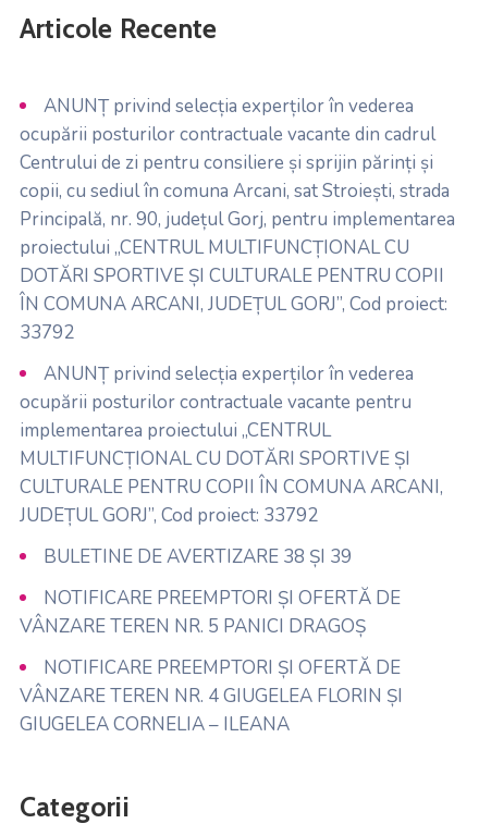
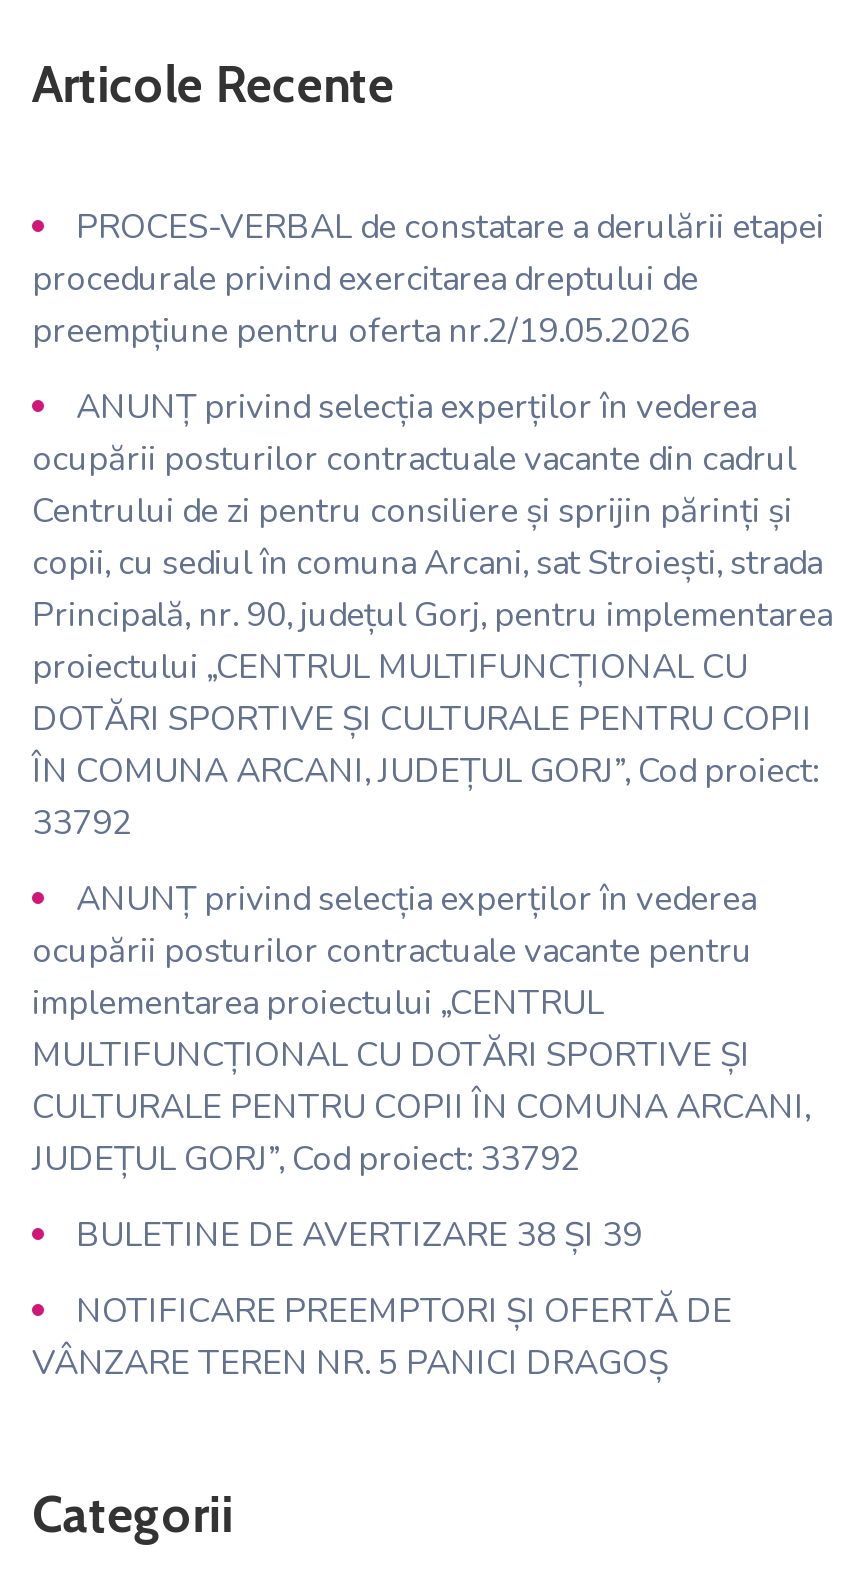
+ PROCES-VERBAL de constatare a derulării etapei
+ procedurale privind exercitarea dreptului de
+ preempțiune pentru oferta nr.2/19.05.2026

moved down: ANUNȚ privind selecția experților în vederea | ocupării posturilor contractuale vacante din cadrul | Centrului de zi pentru consiliere și sprijin părinți și | ... | NOTIFICARE PREEMPTORI ȘI OFERTĂ DE | VÂNZARE TEREN NR. 5 PANICI DRAGOȘ

- NOTIFICARE PREEMPTORI ȘI OFERTĂ DE
- VÂNZARE TEREN NR. 4 GIUGELEA FLORIN ȘI
- GIUGELEA CORNELIA – ILEANA
